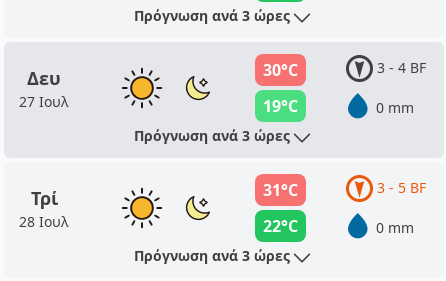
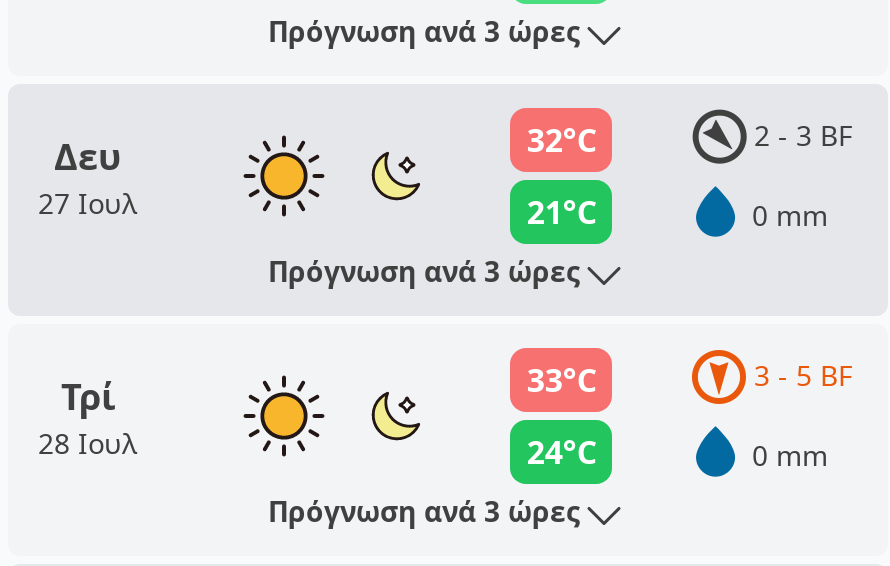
- 30°C
+ 32°C

- 3 - 4 BF
+ 2 - 3 BF

- 19°C
+ 21°C

- 31°C
+ 33°C

- 22°C
+ 24°C
